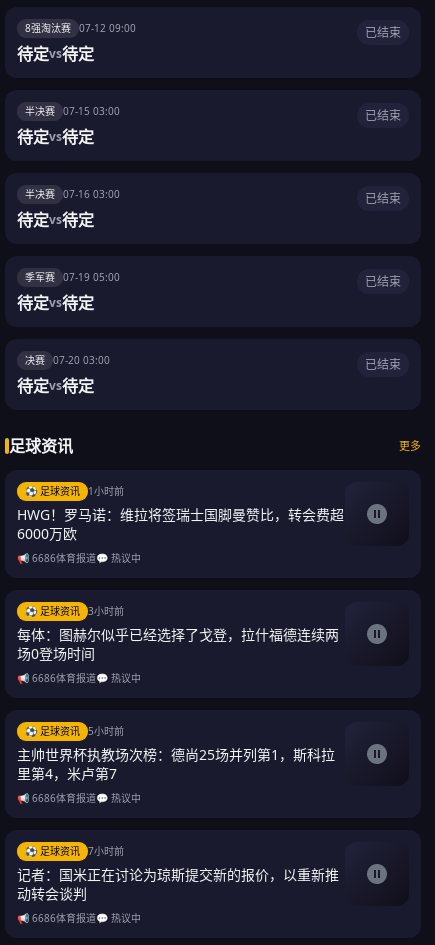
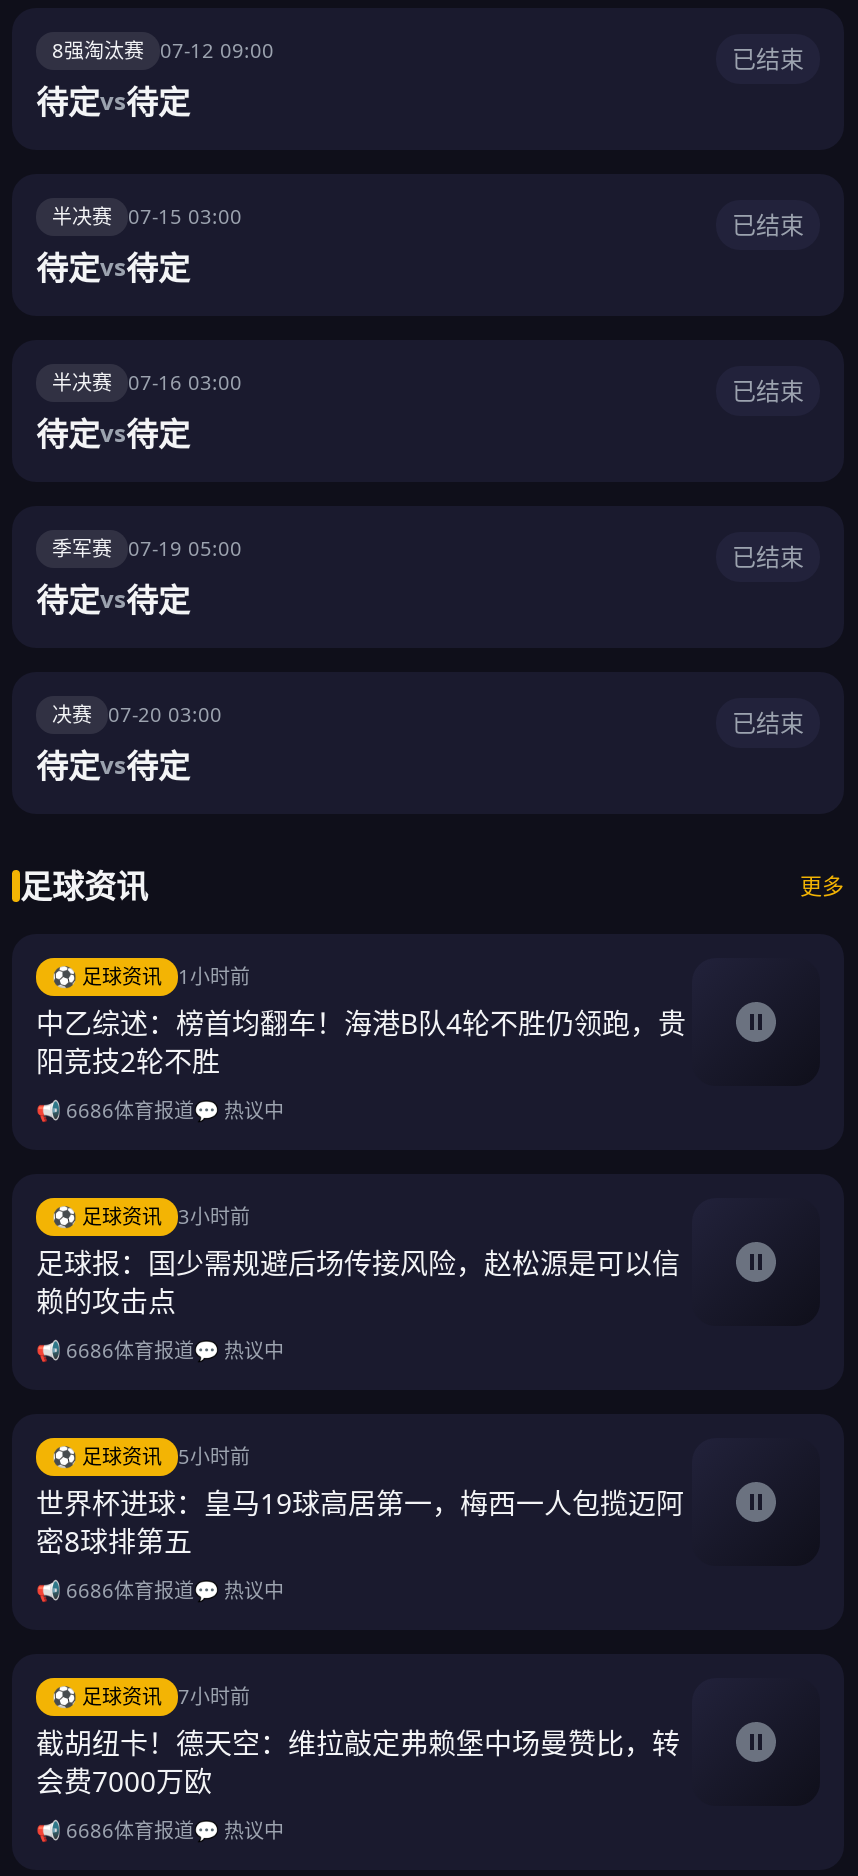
- HWG！罗马诺：维拉将签瑞士国脚曼赞比，转会费超
- 6000万欧
+ 中乙综述：榜首均翻车！海港B队4轮不胜仍领跑，贵
+ 阳竞技2轮不胜

- 每体：图赫尔似乎已经选择了戈登，拉什福德连续两
- 场0登场时间
+ 足球报：国少需规避后场传接风险，赵松源是可以信
+ 赖的攻击点

- 主帅世界杯执教场次榜：德尚25场并列第1，斯科拉
- 里第4，米卢第7
+ 世界杯进球：皇马19球高居第一，梅西一人包揽迈阿
+ 密8球排第五

- 记者：国米正在讨论为琼斯提交新的报价，以重新推
- 动转会谈判
+ 截胡纽卡！德天空：维拉敲定弗赖堡中场曼赞比，转
+ 会费7000万欧
